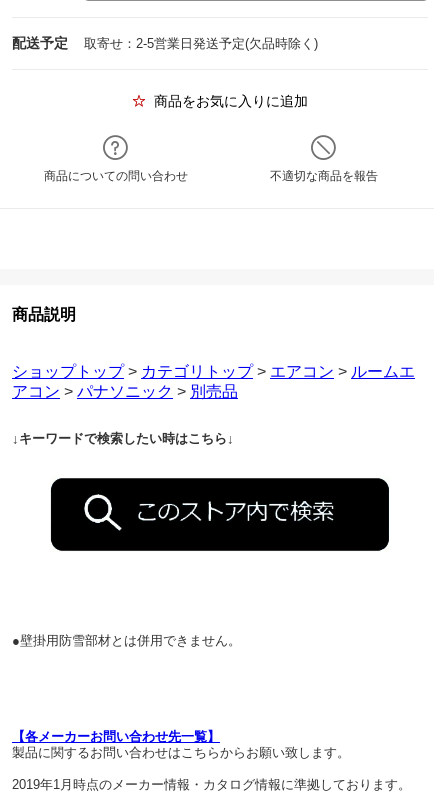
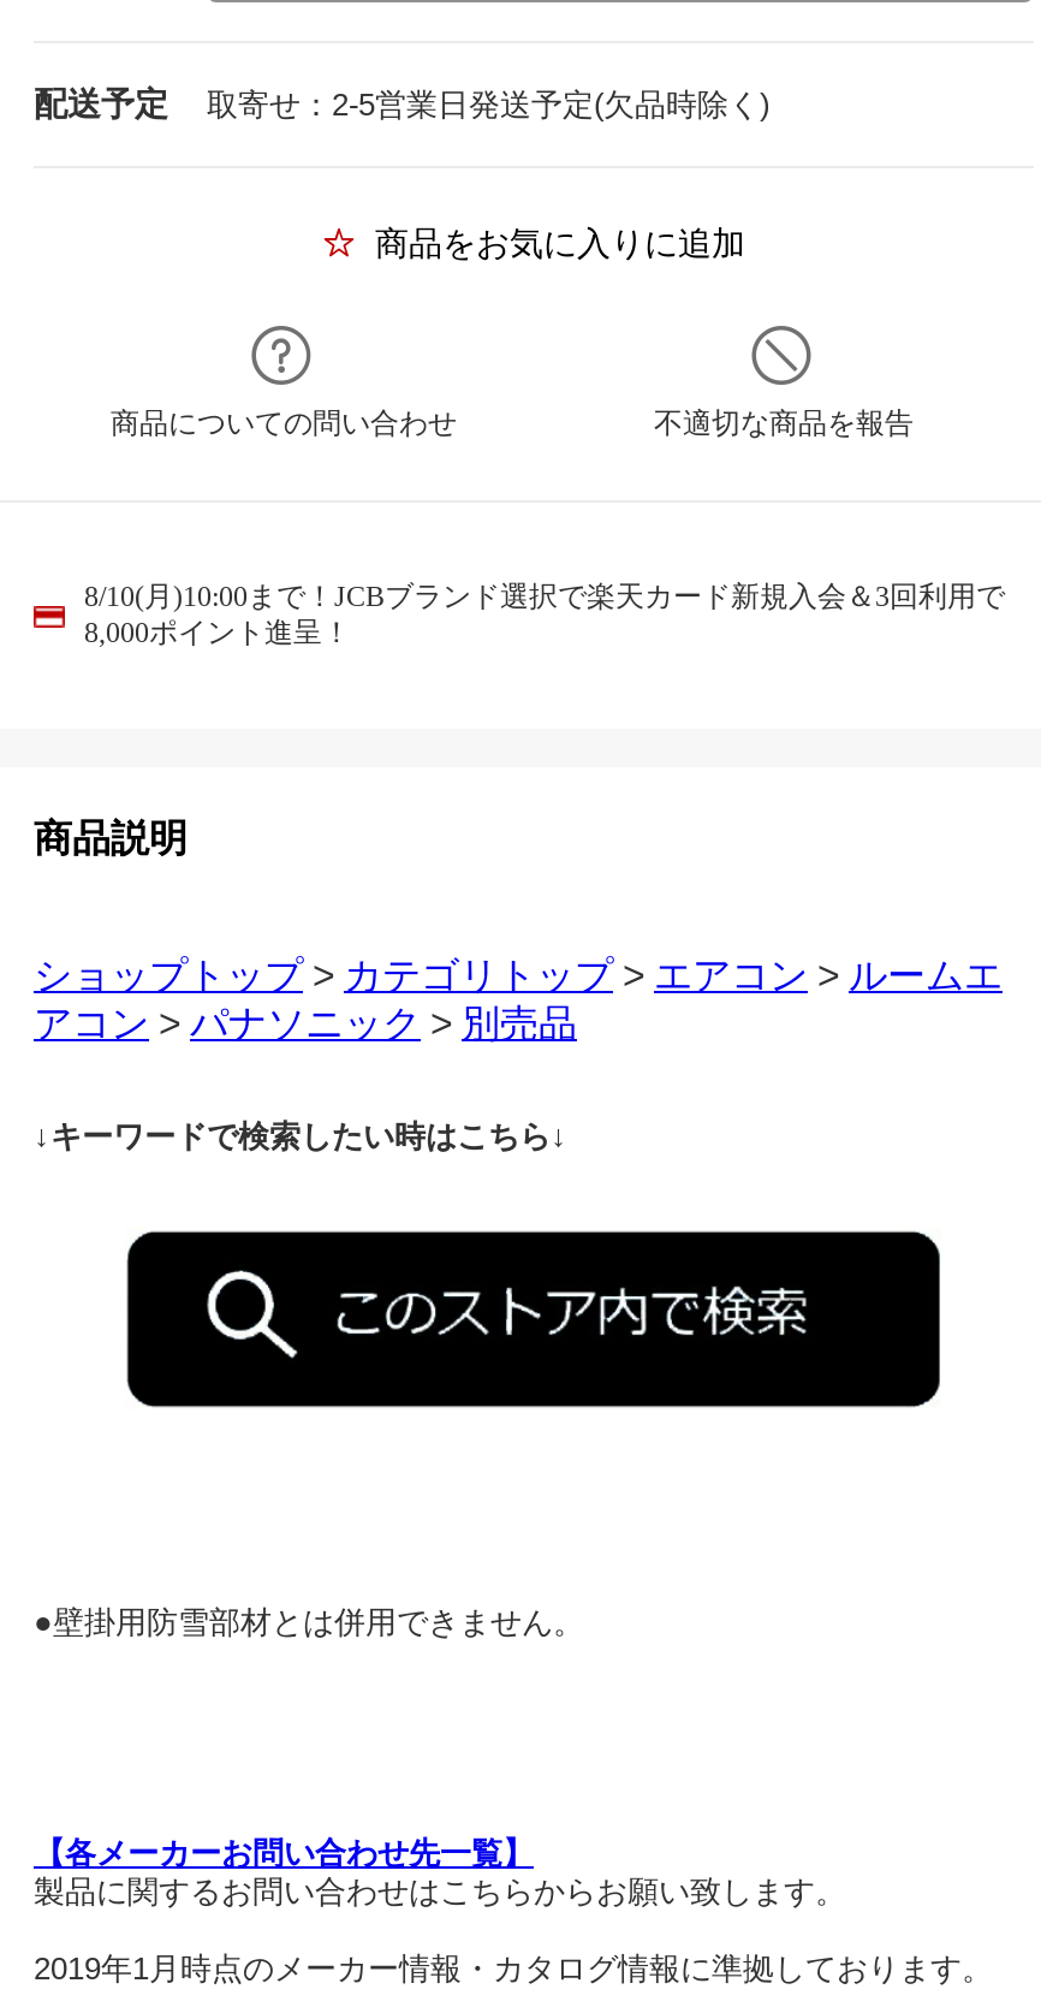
+ 8/10(月)10:00まで！JCBブランド選択で楽天カード新規入会＆3回利用で
+ 8,000ポイント進呈！
